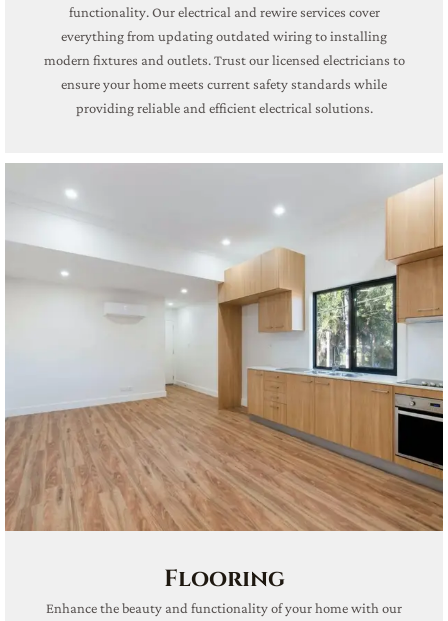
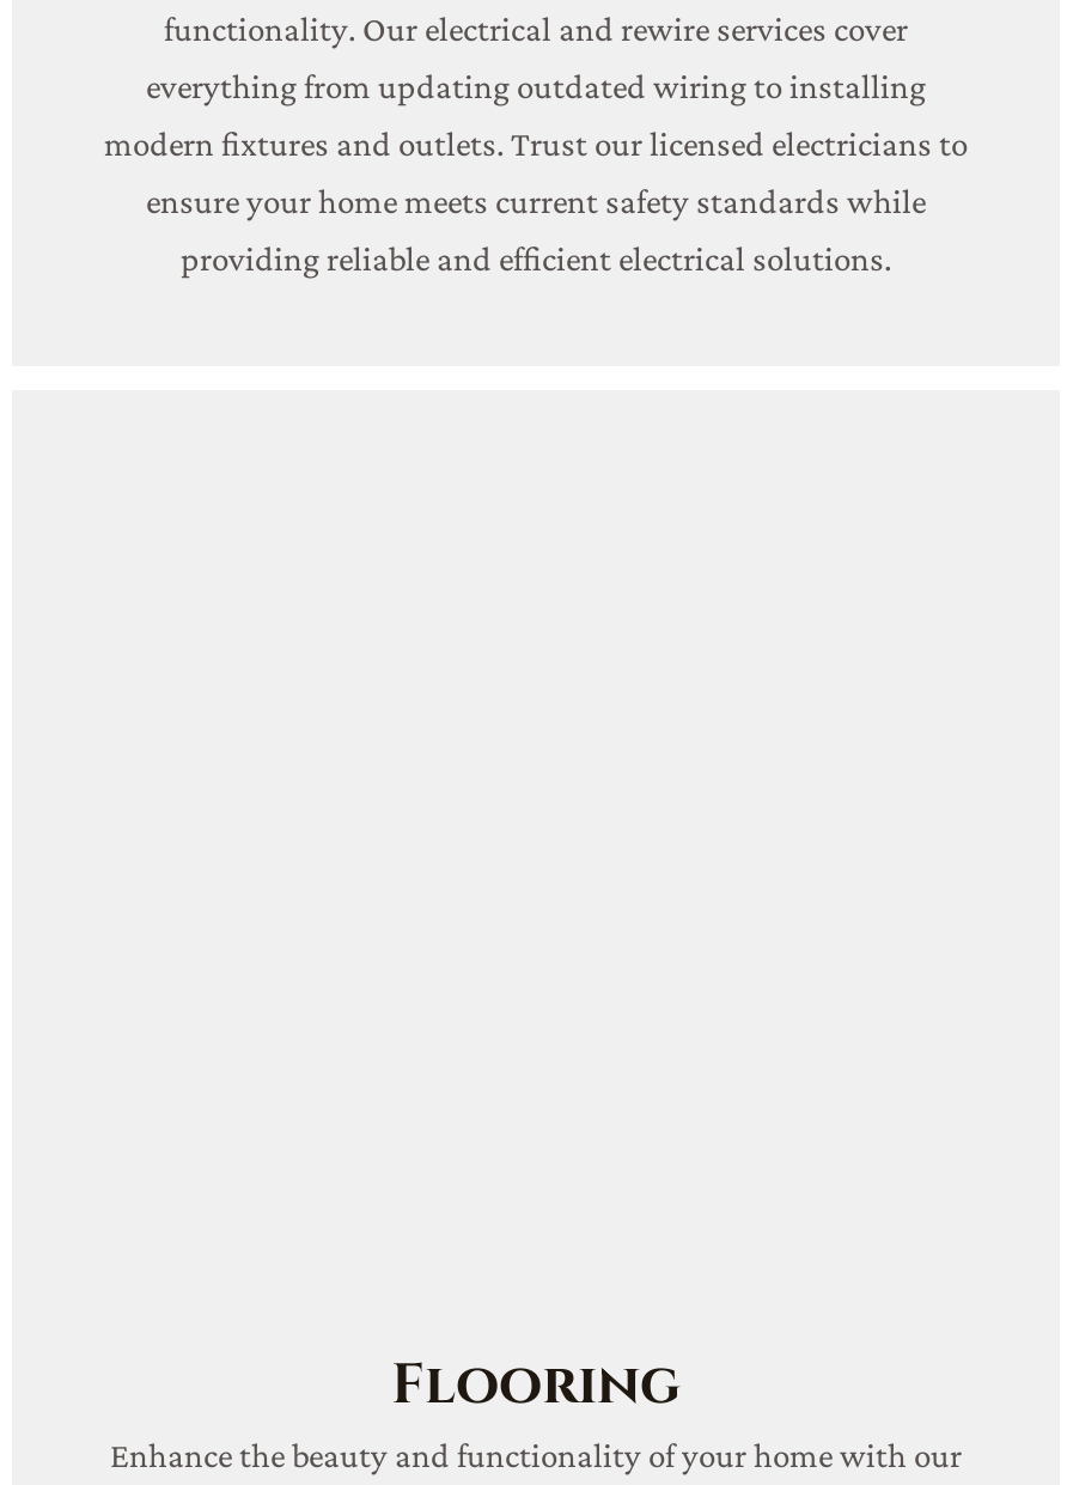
- [image]
